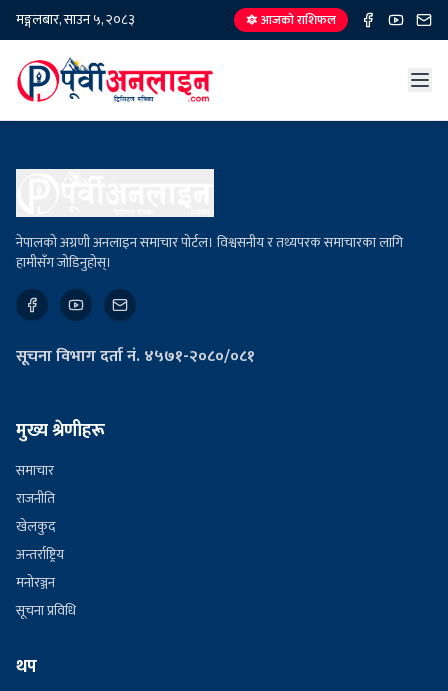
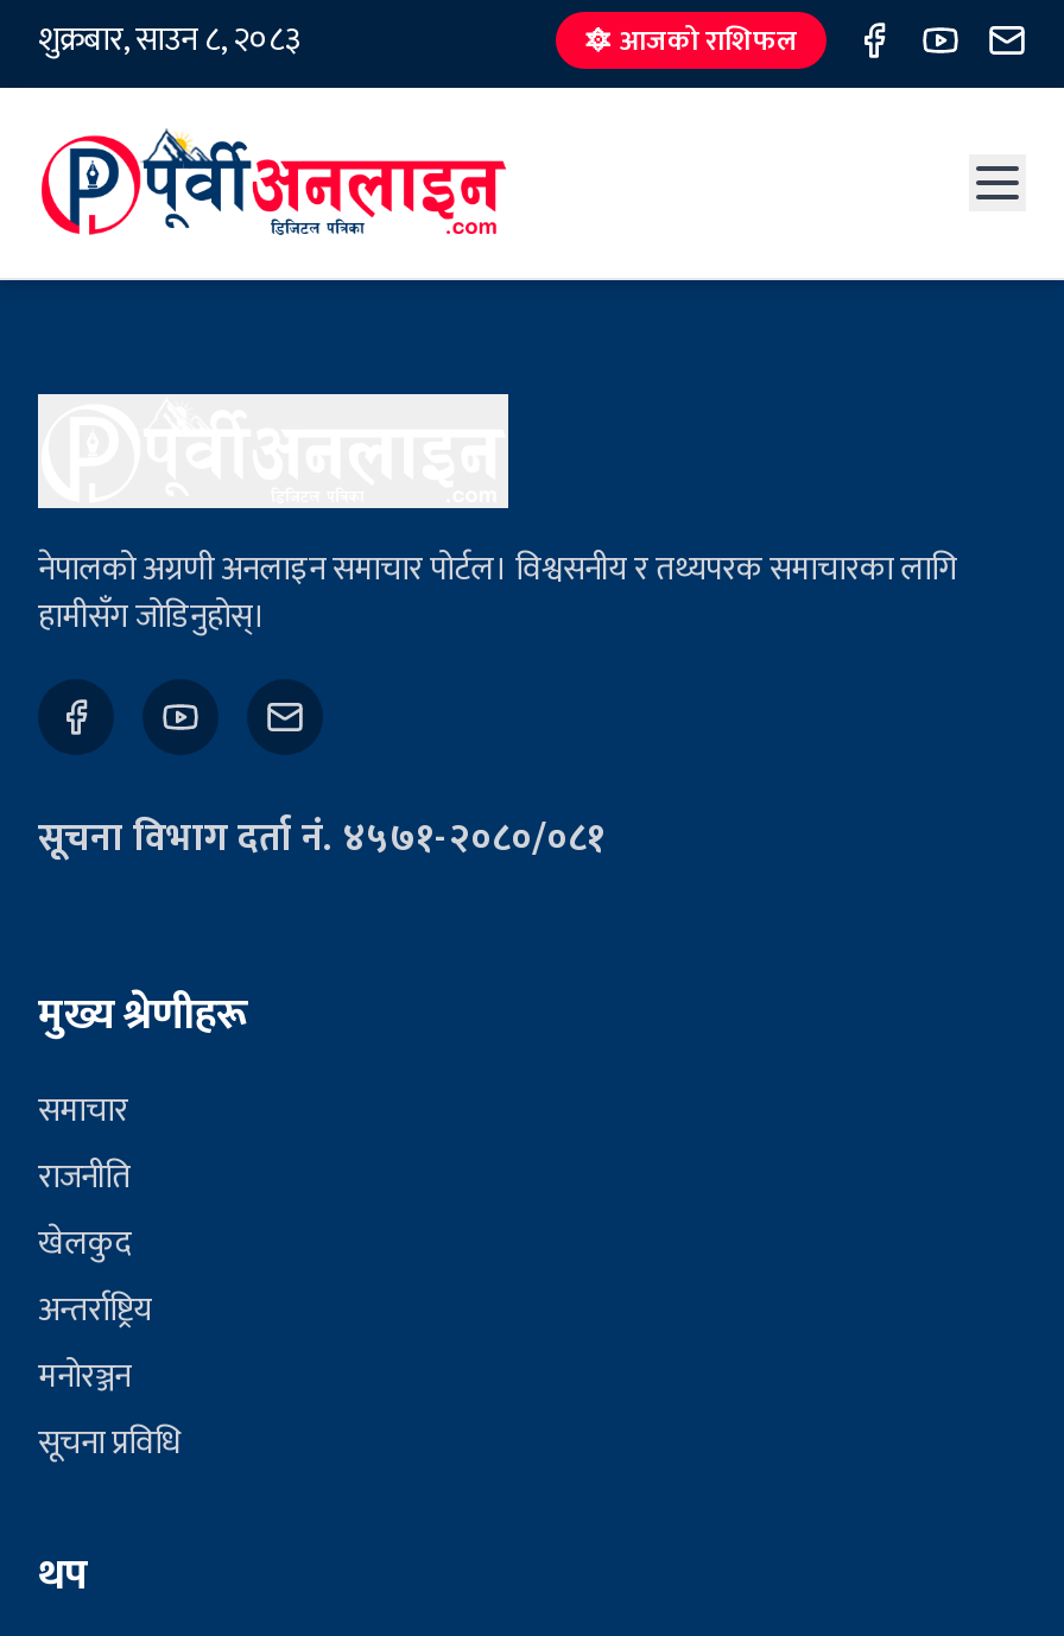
- मङ्गलबार, साउन ५, २०८३
+ शुक्रबार, साउन ८, २०८३
